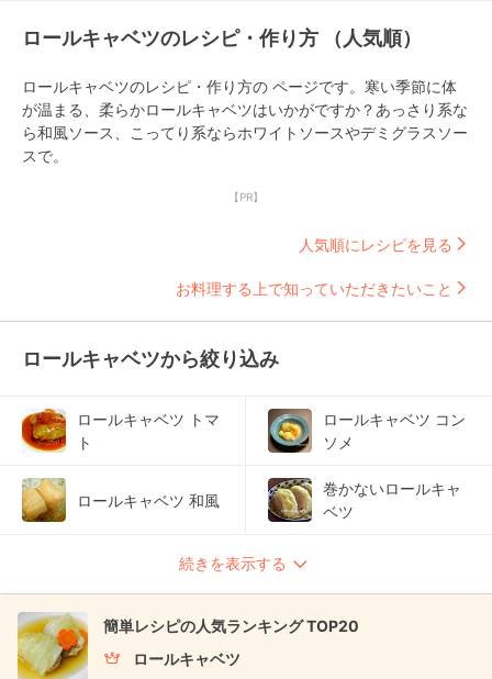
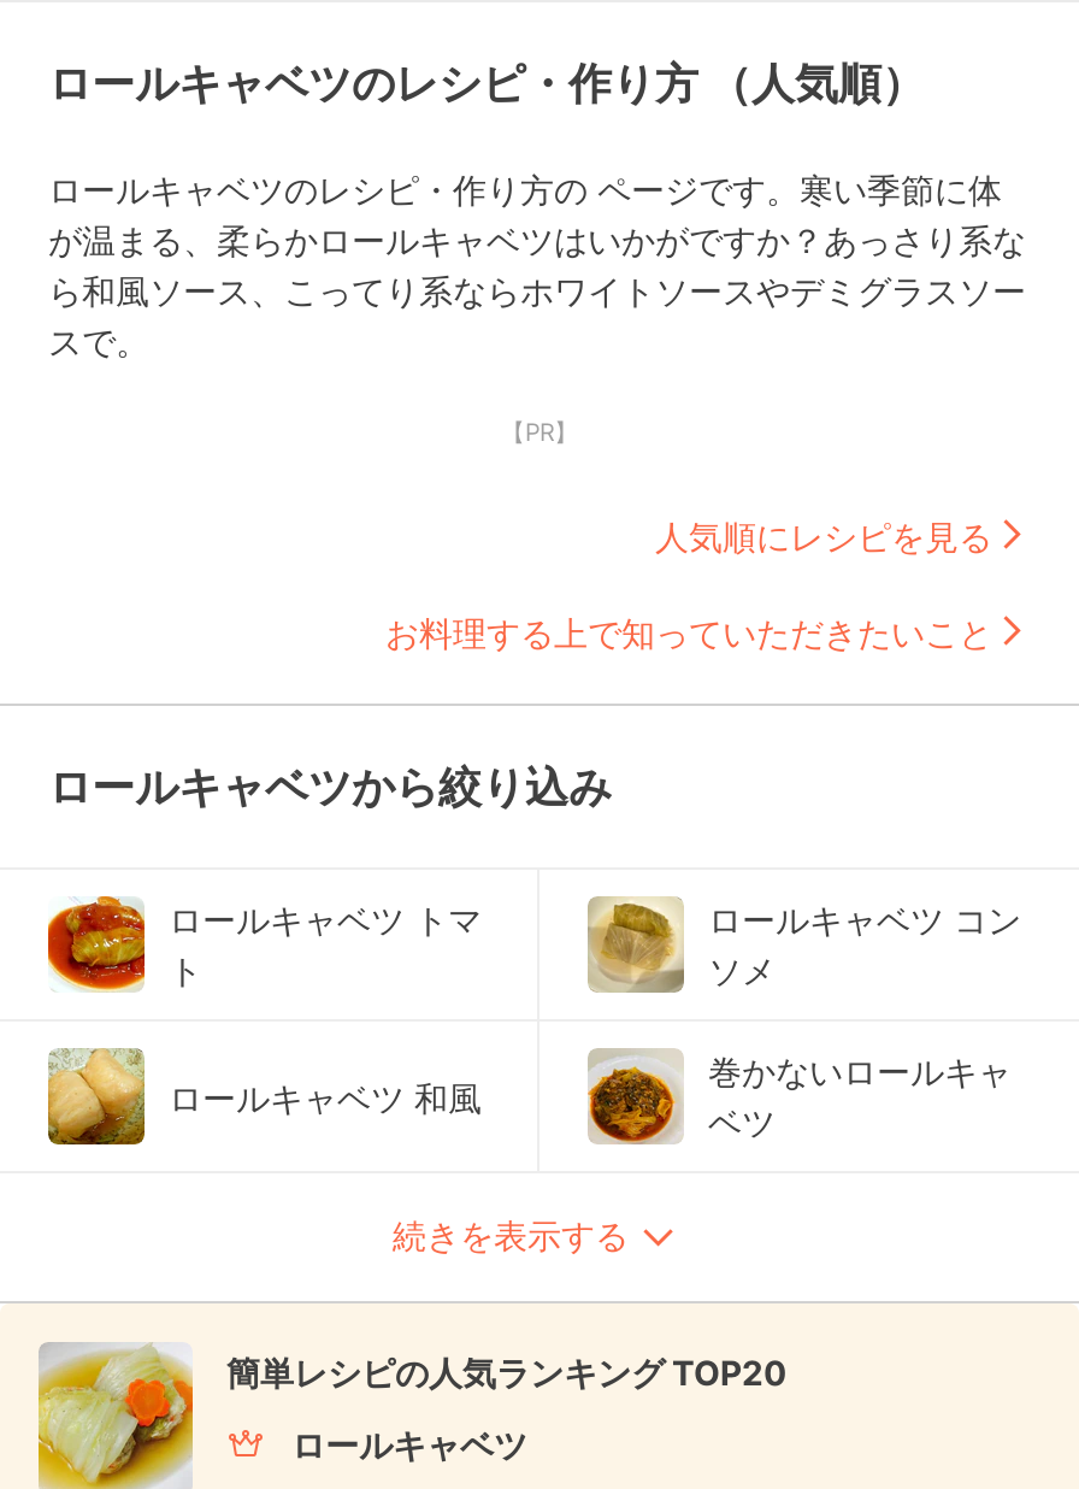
- [image]
+ [image]

- [image]
+ [image]
